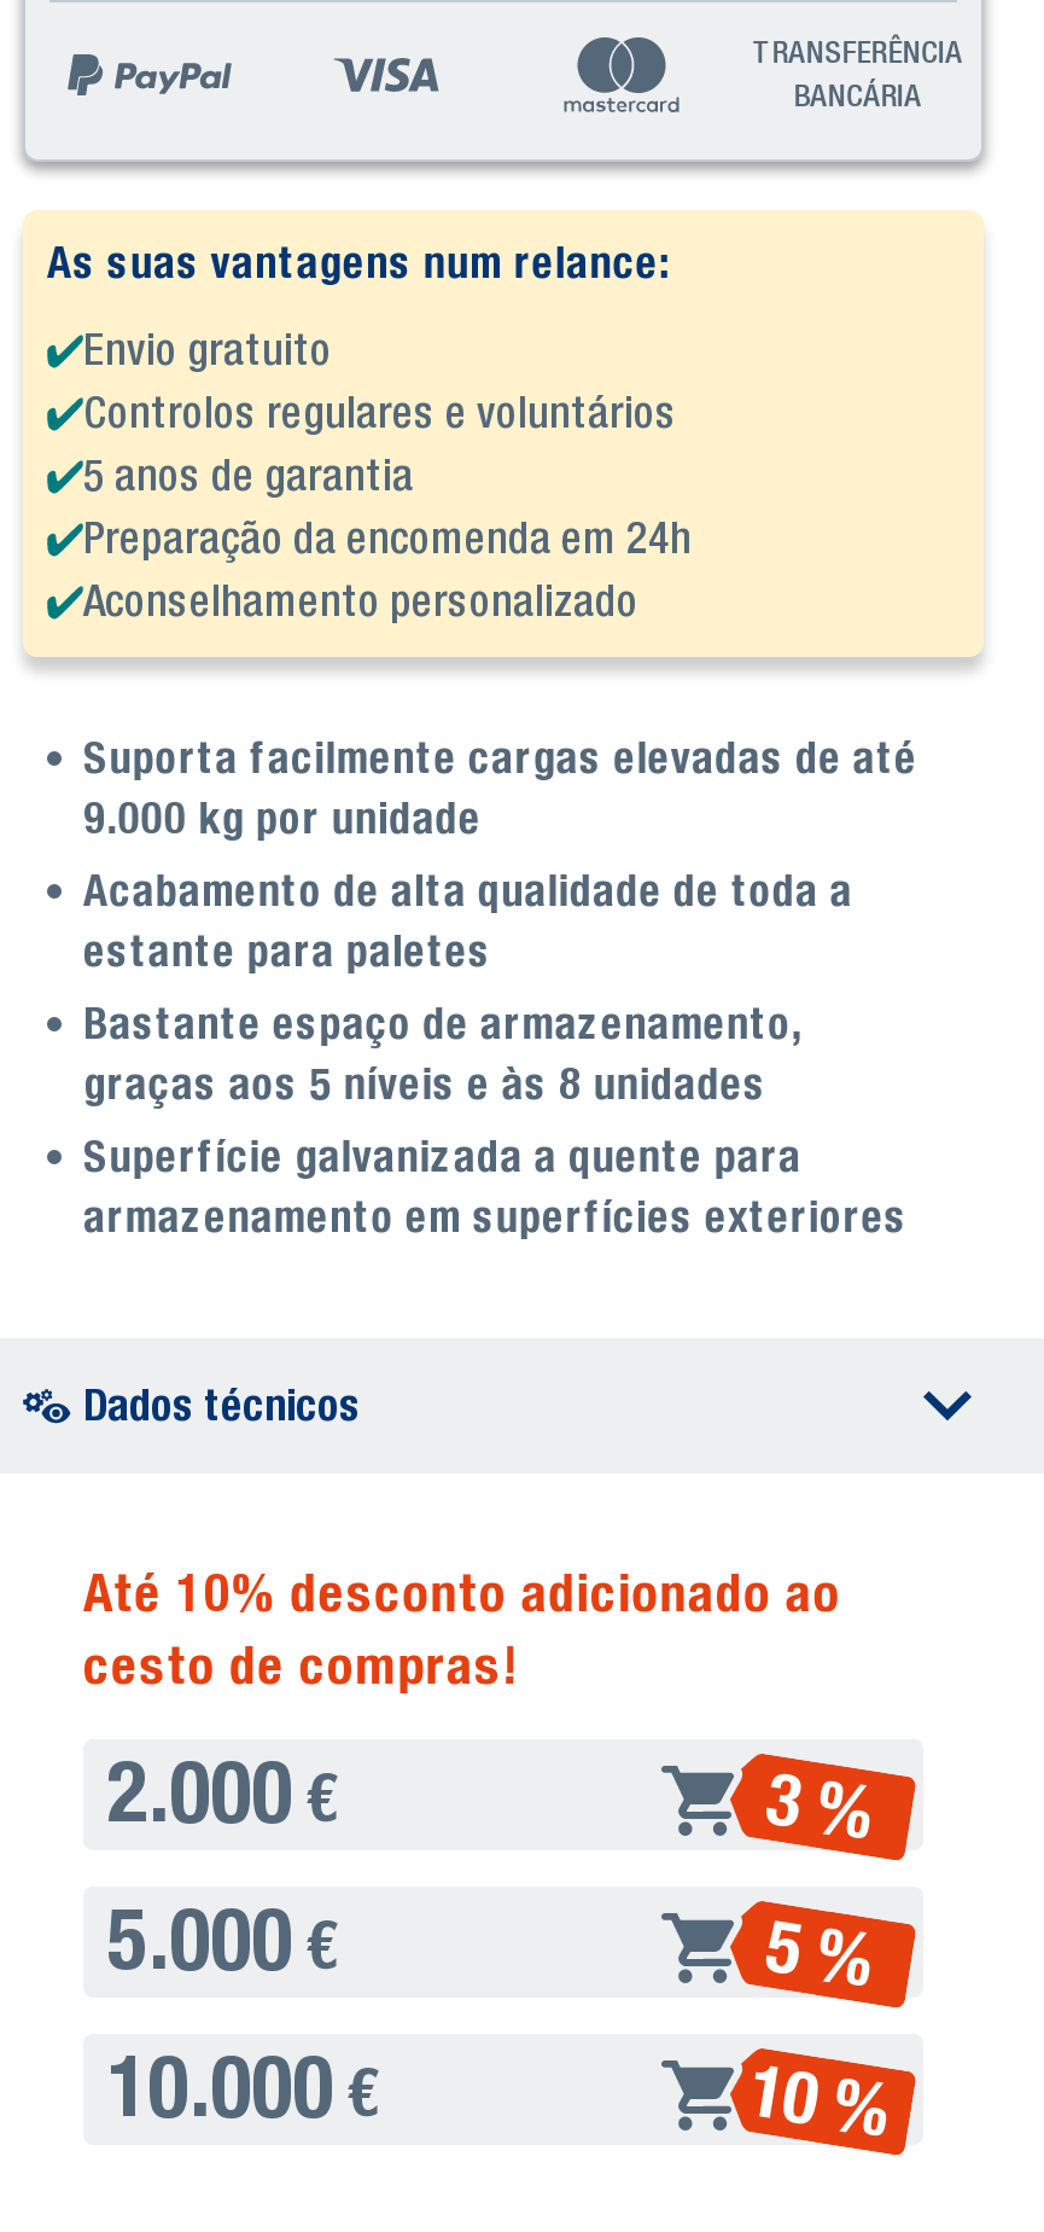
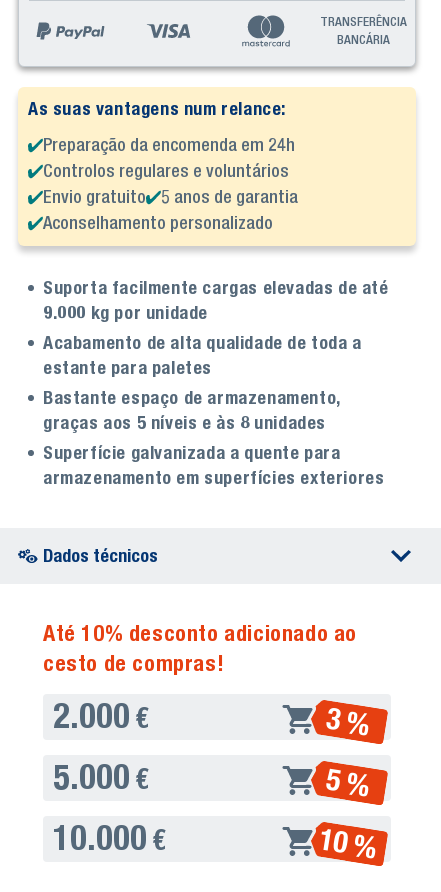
moved down: Controlos regulares e voluntários | Envio gratuito | 5 anos de garantia

moved up: Preparação da encomenda em 24h
